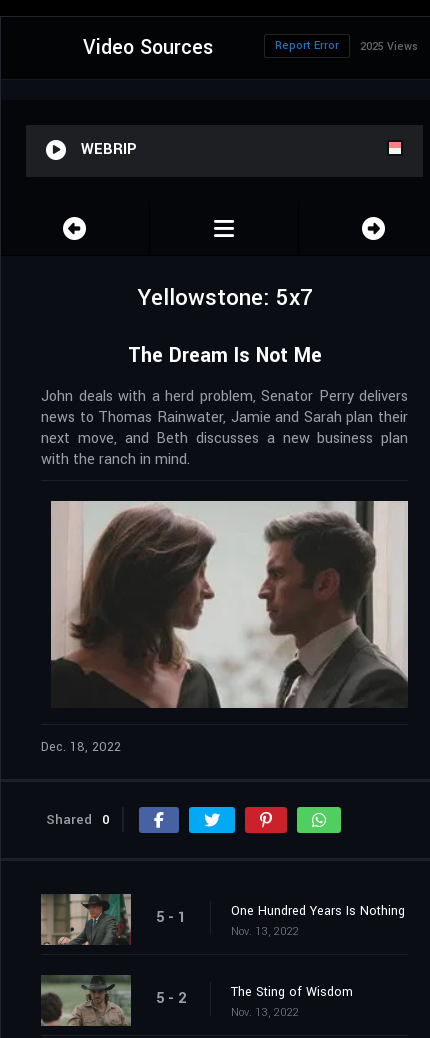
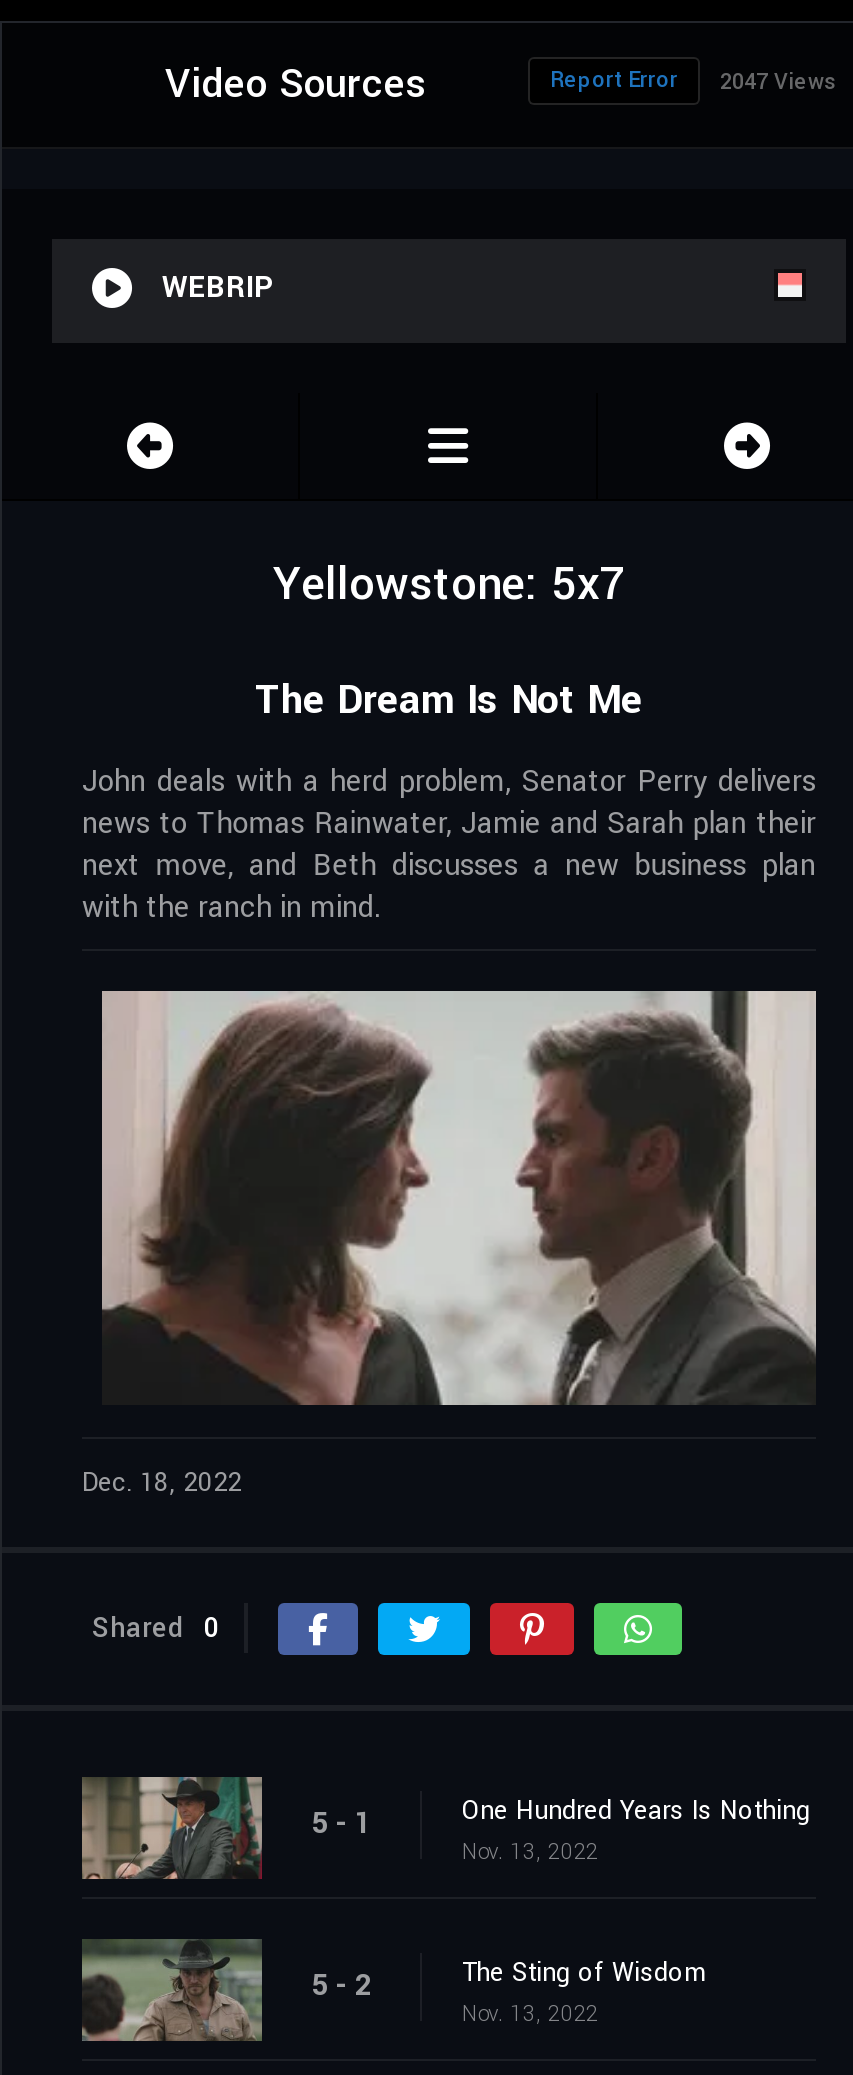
- Report Error 2025 Views
+ Report Error 2047 Views
